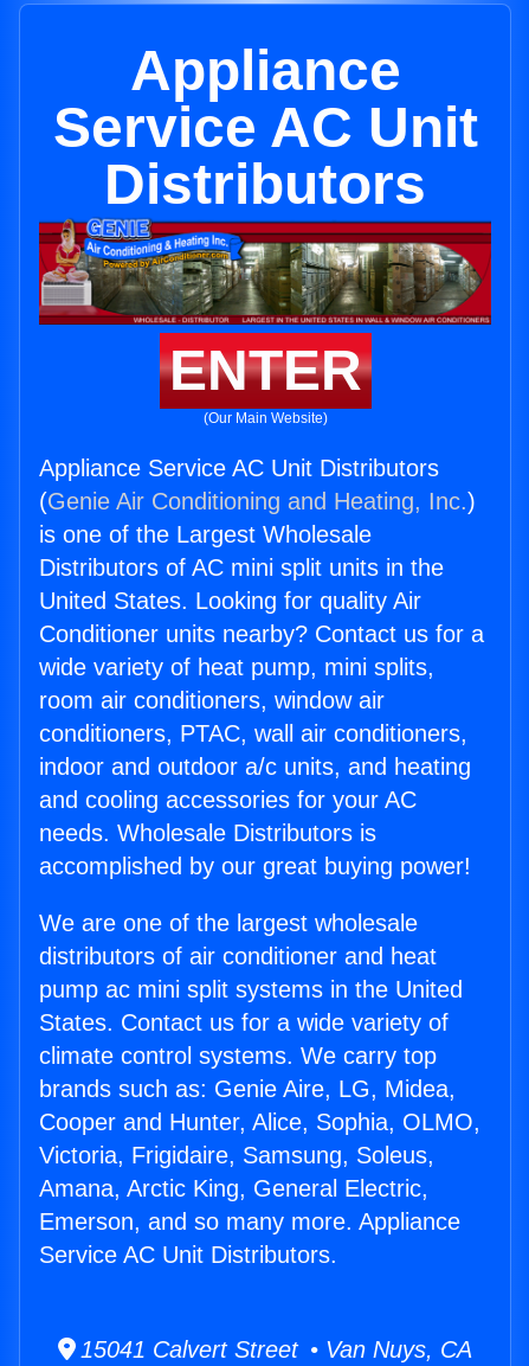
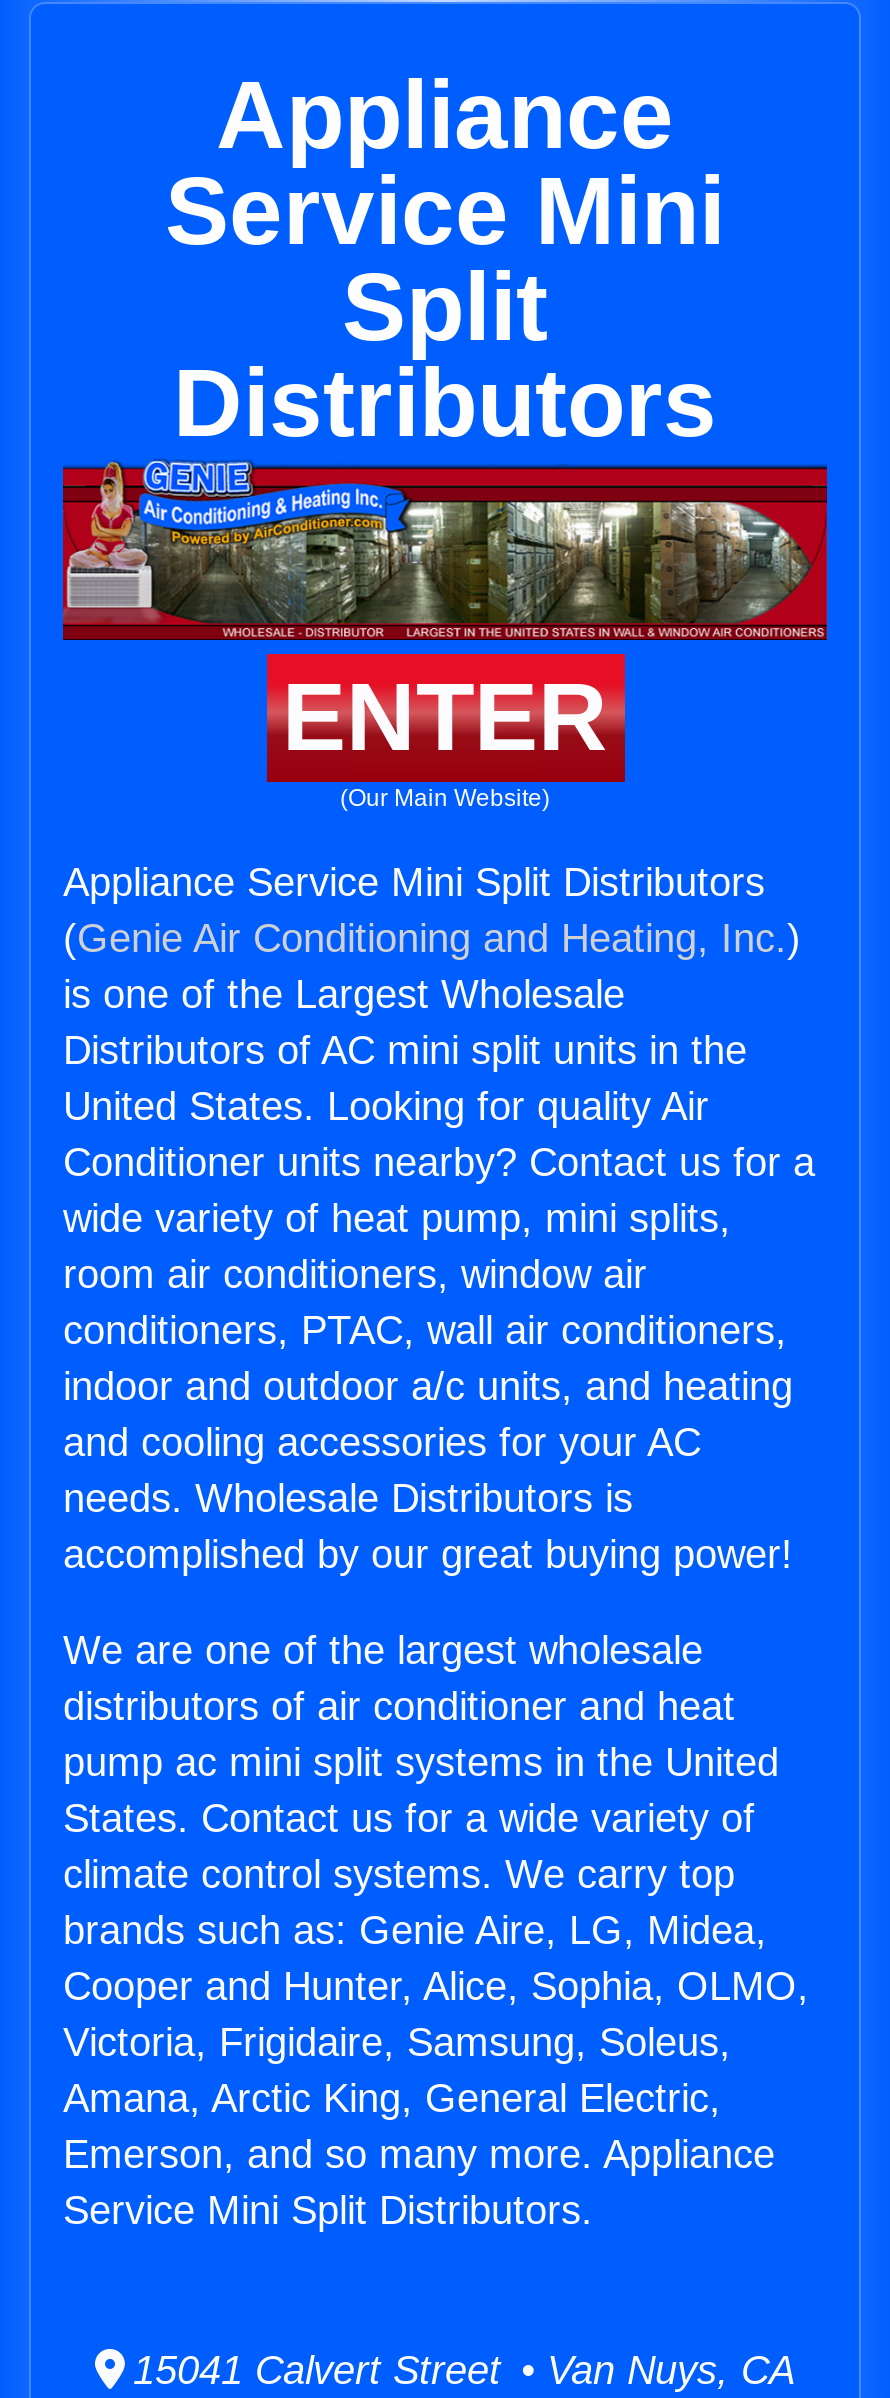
- Service AC Unit
+ Service Mini
+ Split

- Appliance Service AC Unit Distributors
+ Appliance Service Mini Split Distributors

- Service AC Unit Distributors.
+ Service Mini Split Distributors.
